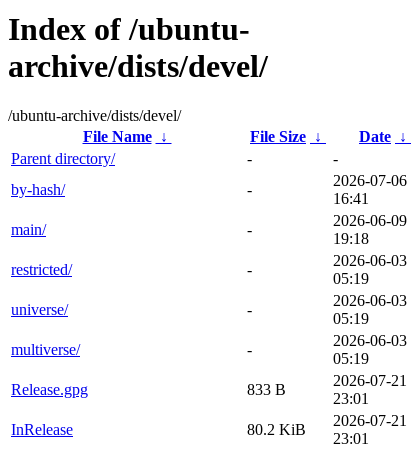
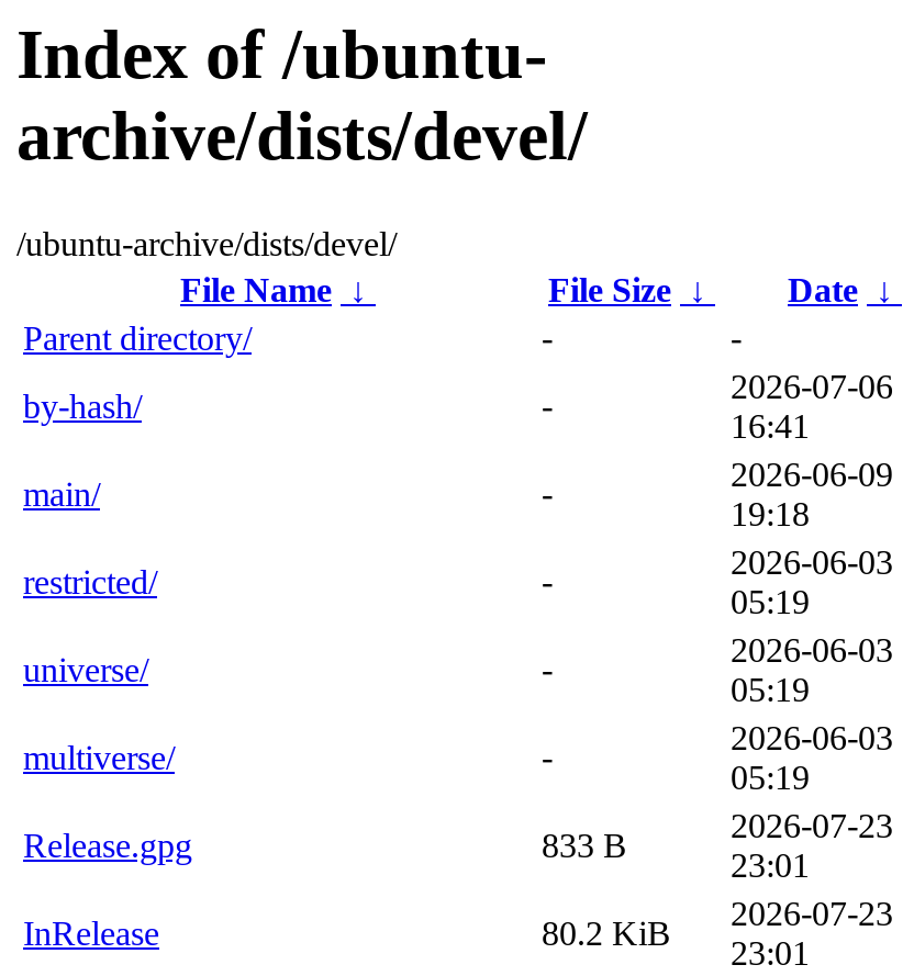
- 2026-07-21
+ 2026-07-23

- 2026-07-21
+ 2026-07-23
